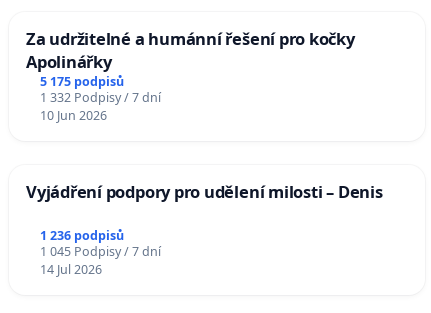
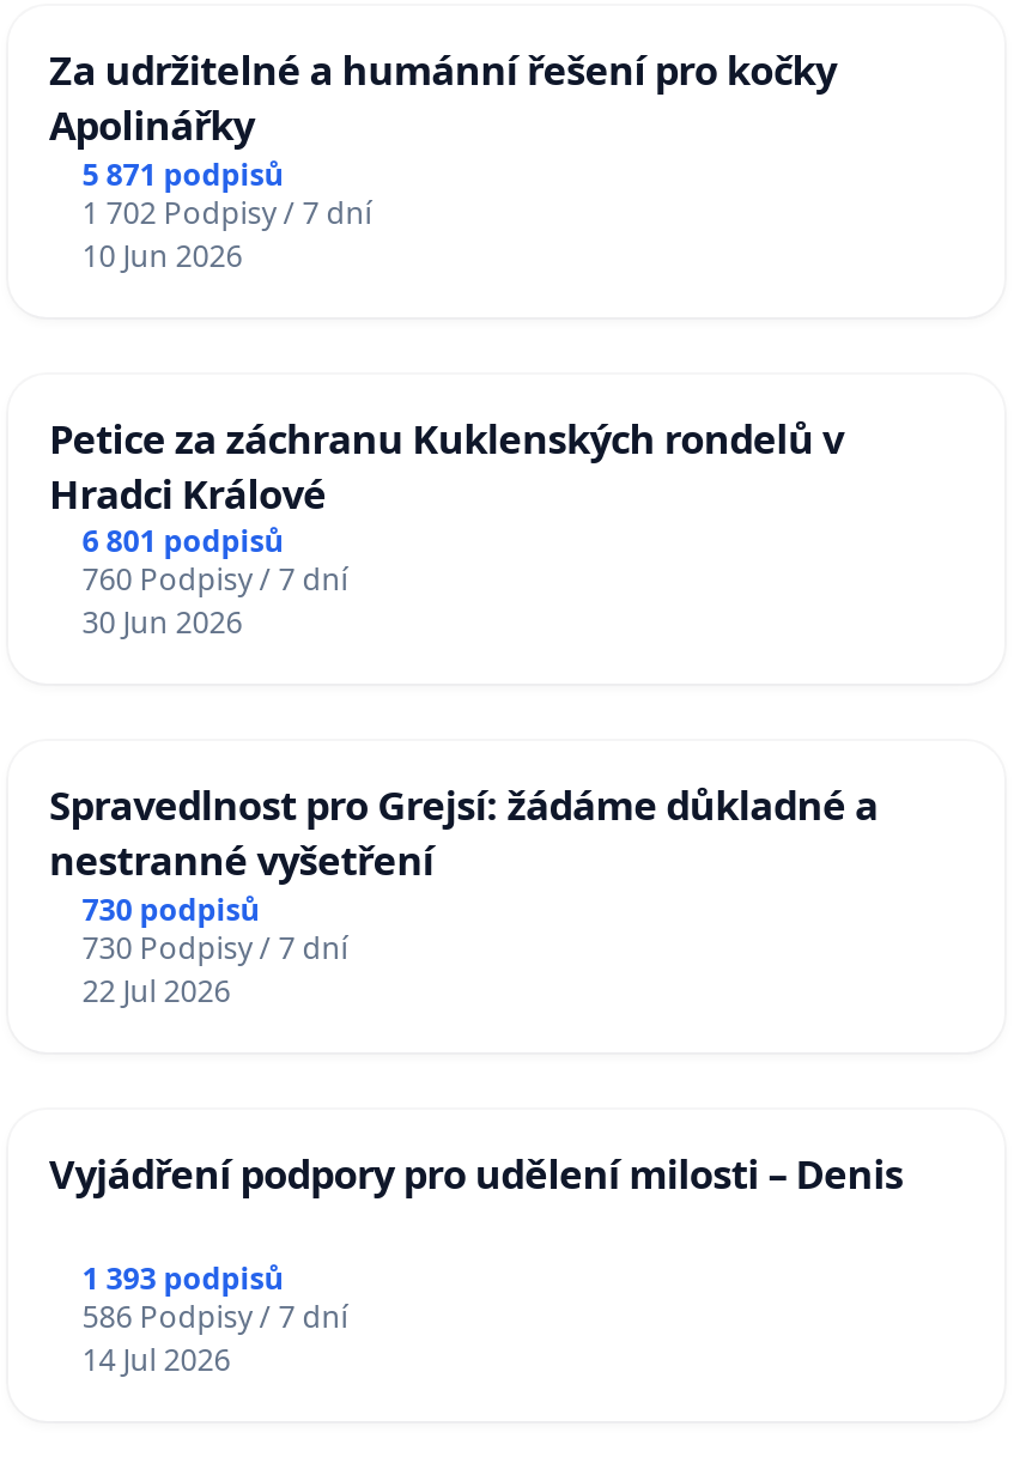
- 5 175 podpisů
+ 5 871 podpisů

- 1 332 Podpisy / 7 dní
+ 1 702 Podpisy / 7 dní

+ Petice za záchranu Kuklenských rondelů v
+ Hradci Králové
+ 6 801 podpisů
+ 760 Podpisy / 7 dní
+ 30 Jun 2026
+ Spravedlnost pro Grejsí: žádáme důkladné a
+ nestranné vyšetření
+ 730 podpisů
+ 730 Podpisy / 7 dní
+ 22 Jul 2026

- 1 236 podpisů
+ 1 393 podpisů

- 1 045 Podpisy / 7 dní
+ 586 Podpisy / 7 dní
